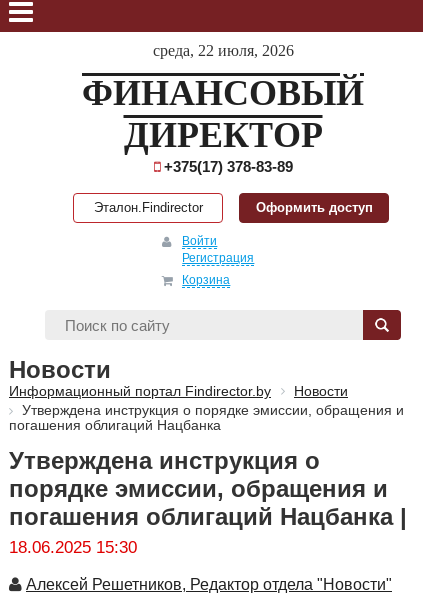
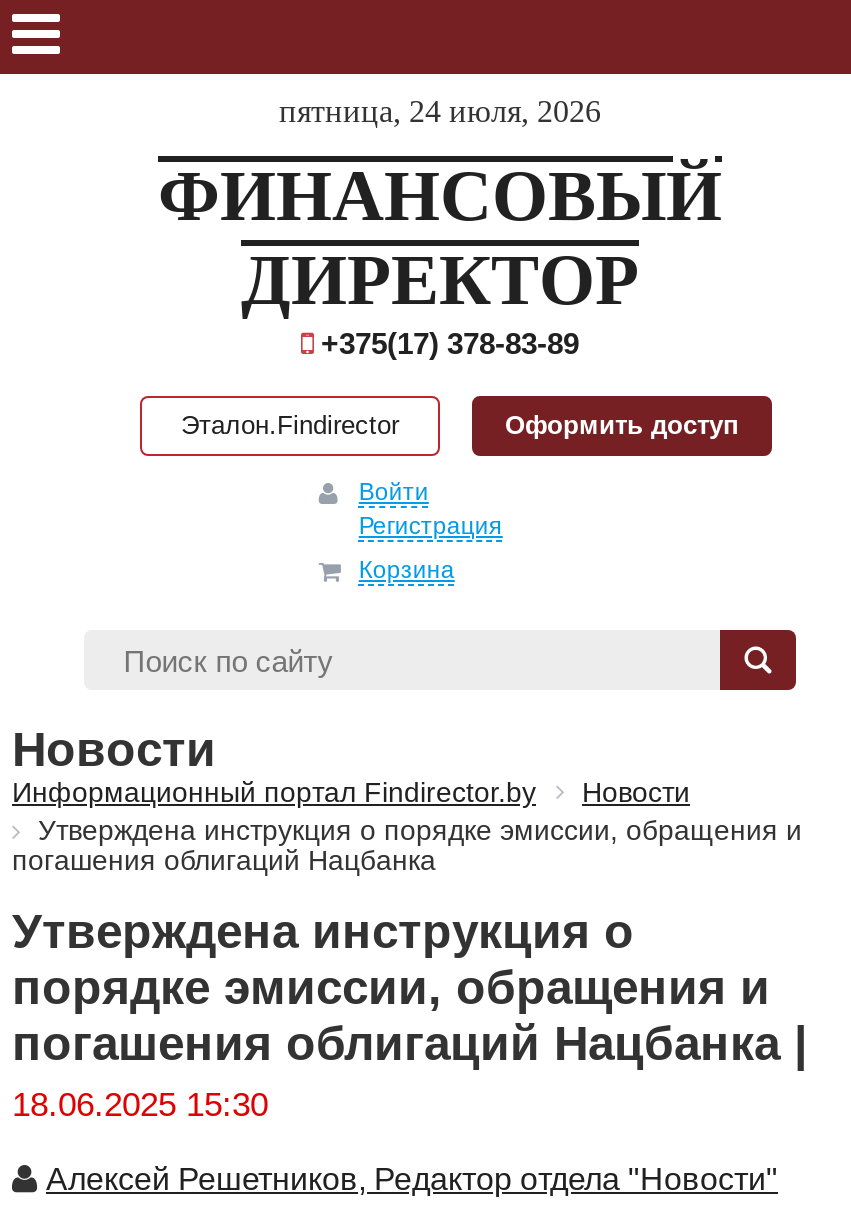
- среда, 22 июля, 2026
+ пятница, 24 июля, 2026
